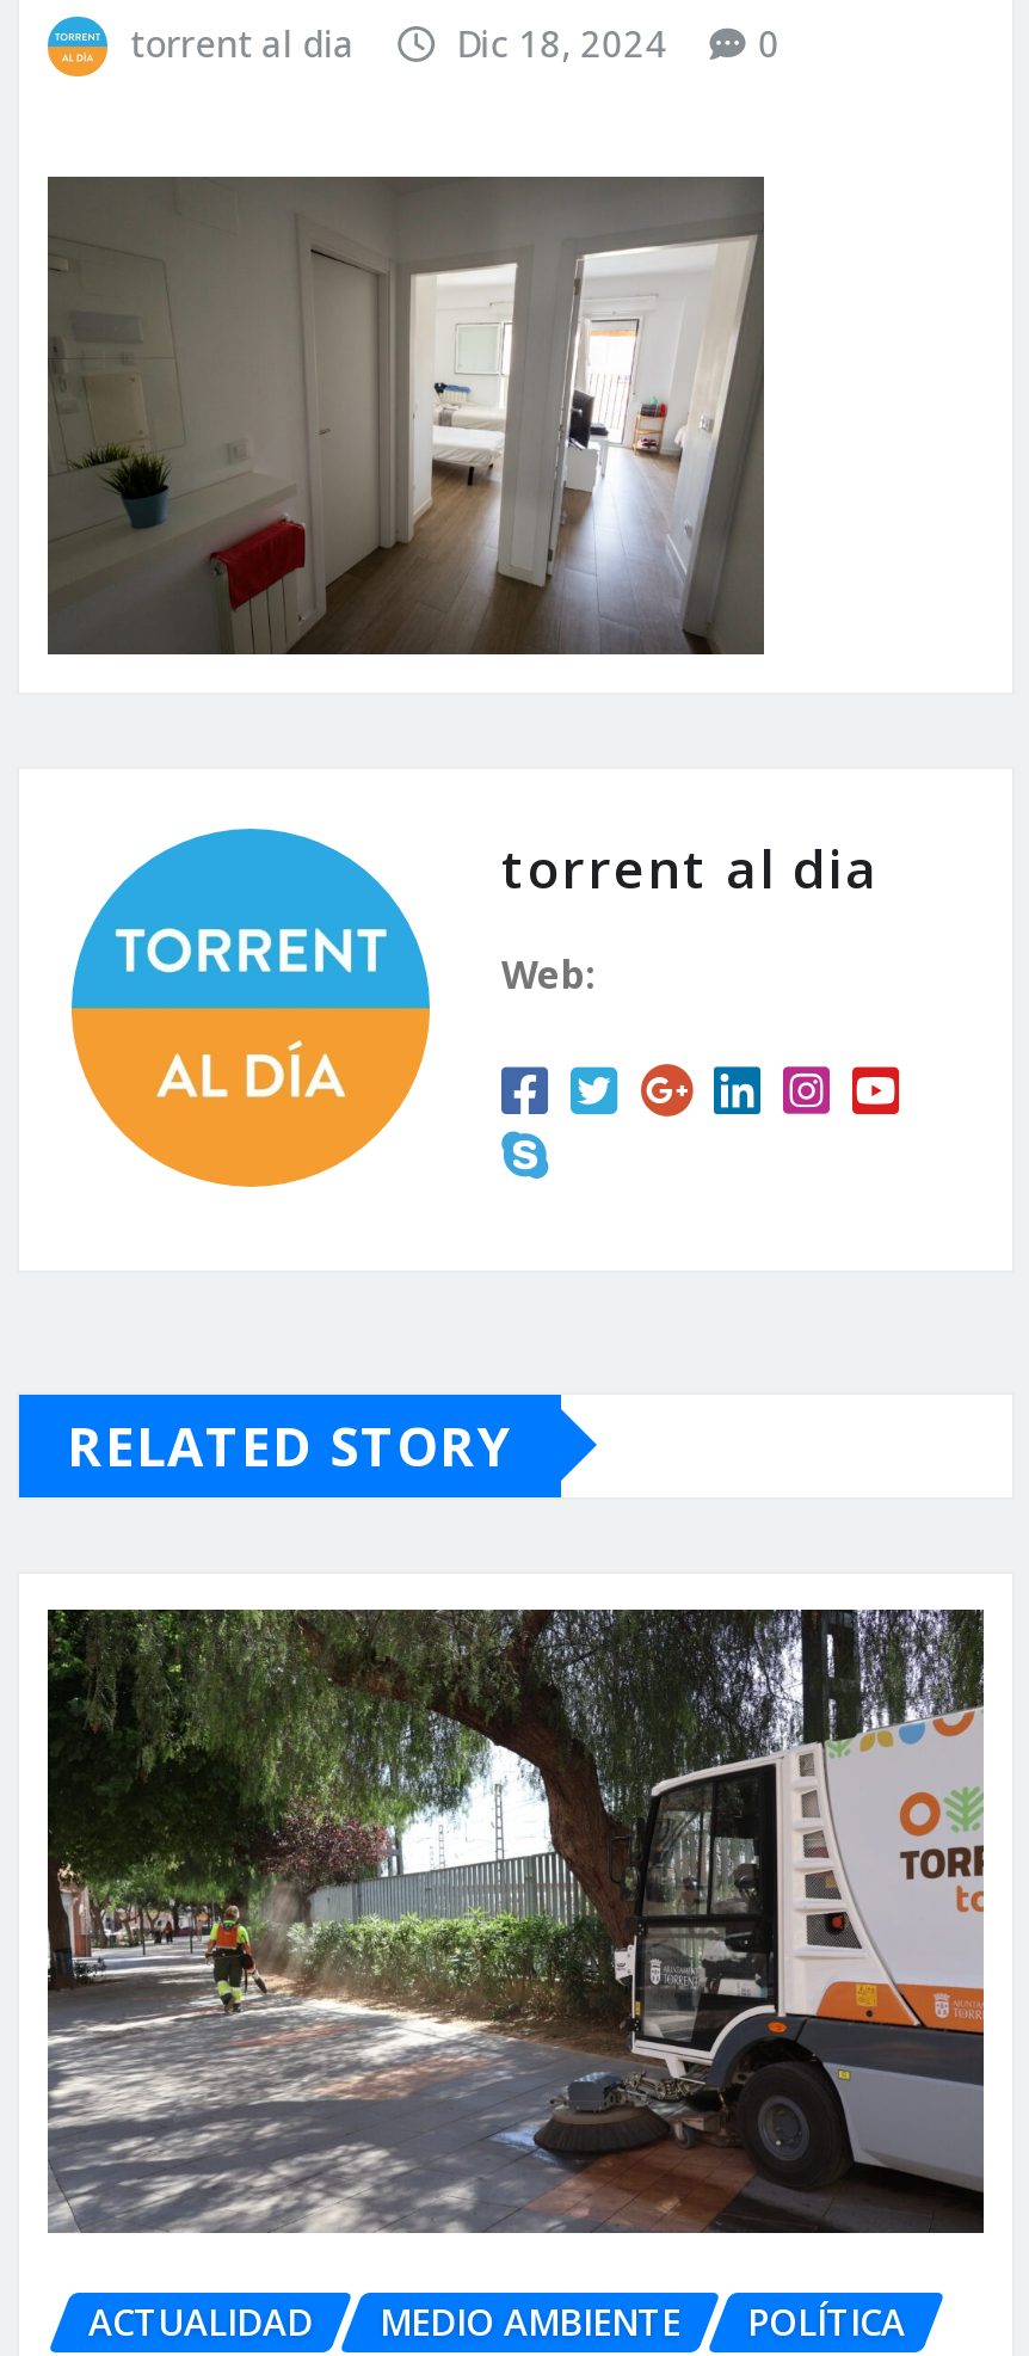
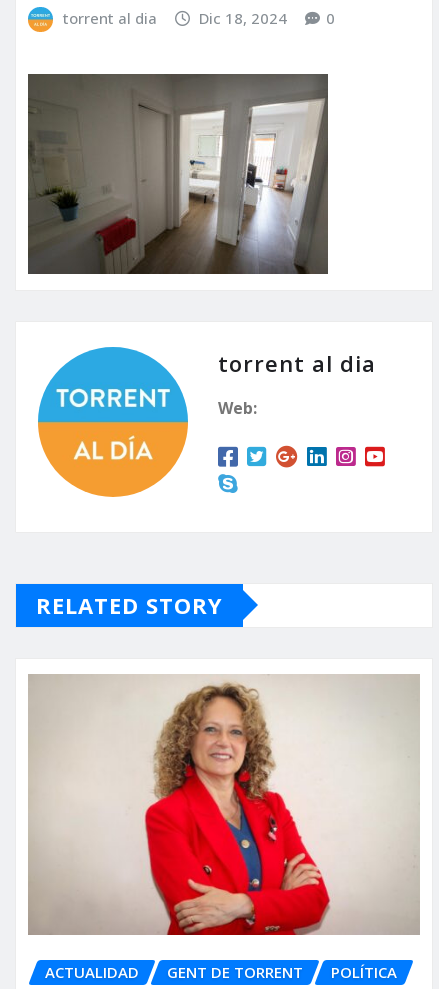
- [image]
- MEDIO AMBIENTE
+ [image]
+ GENT DE TORRENT
